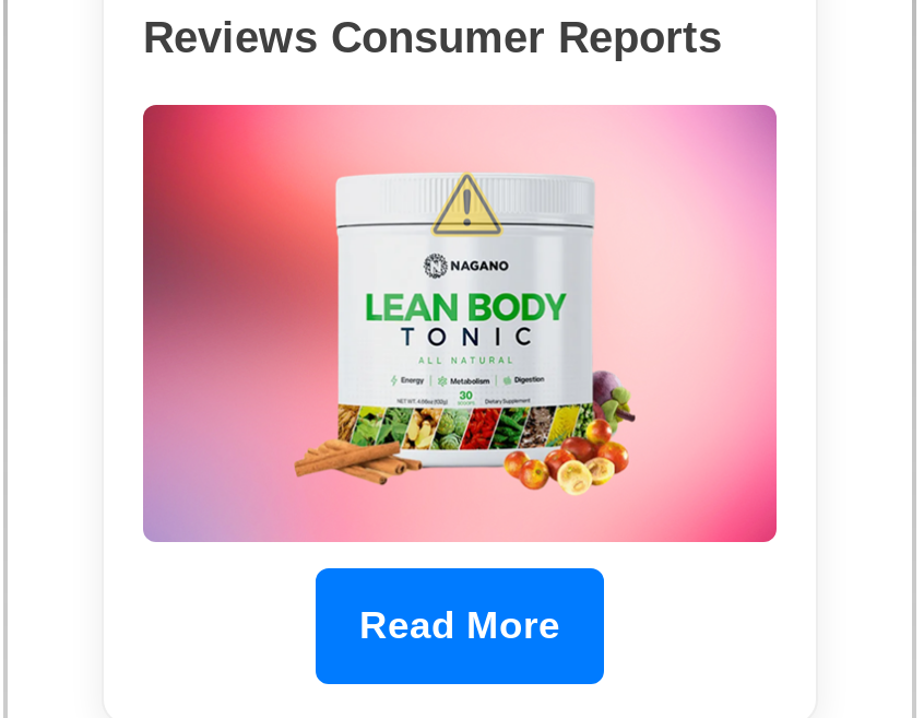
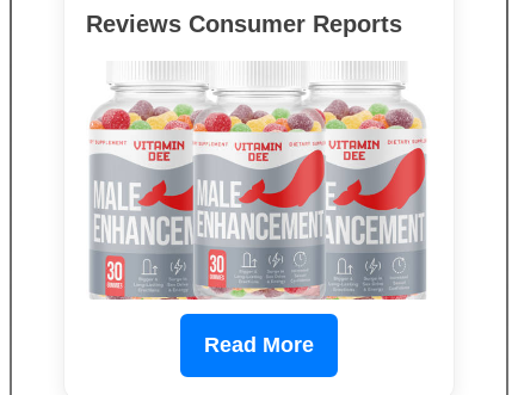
- [image]
+ [image]
